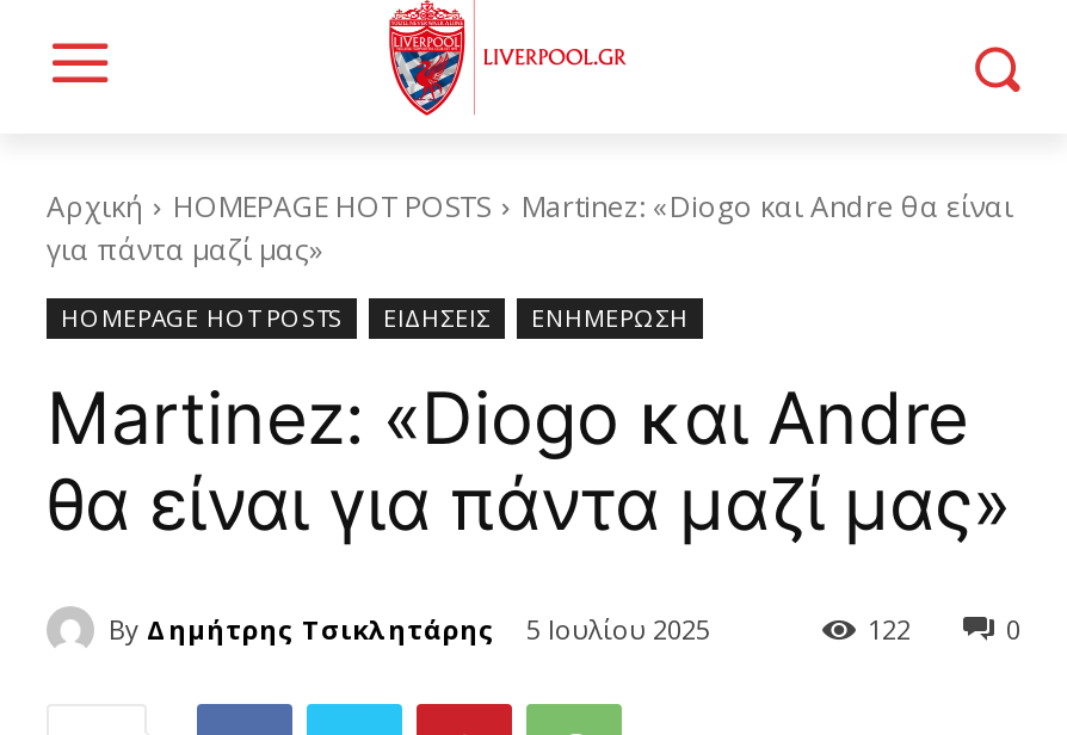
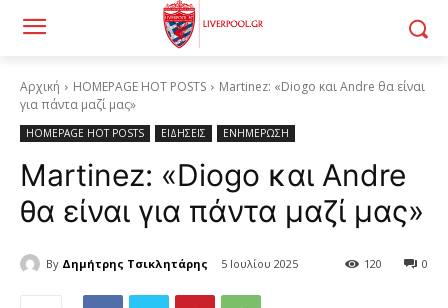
- 122
+ 120
